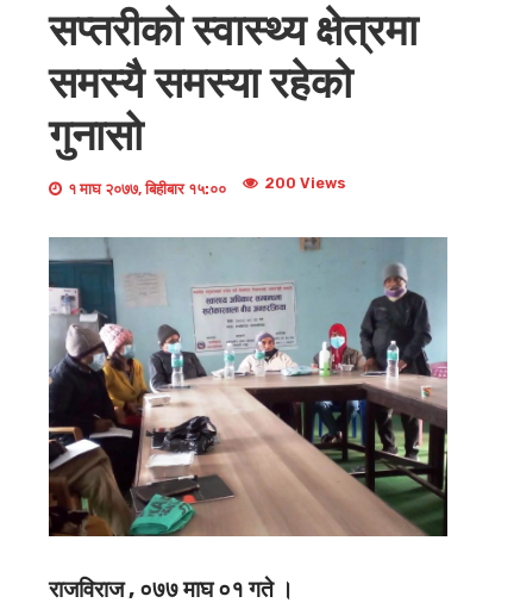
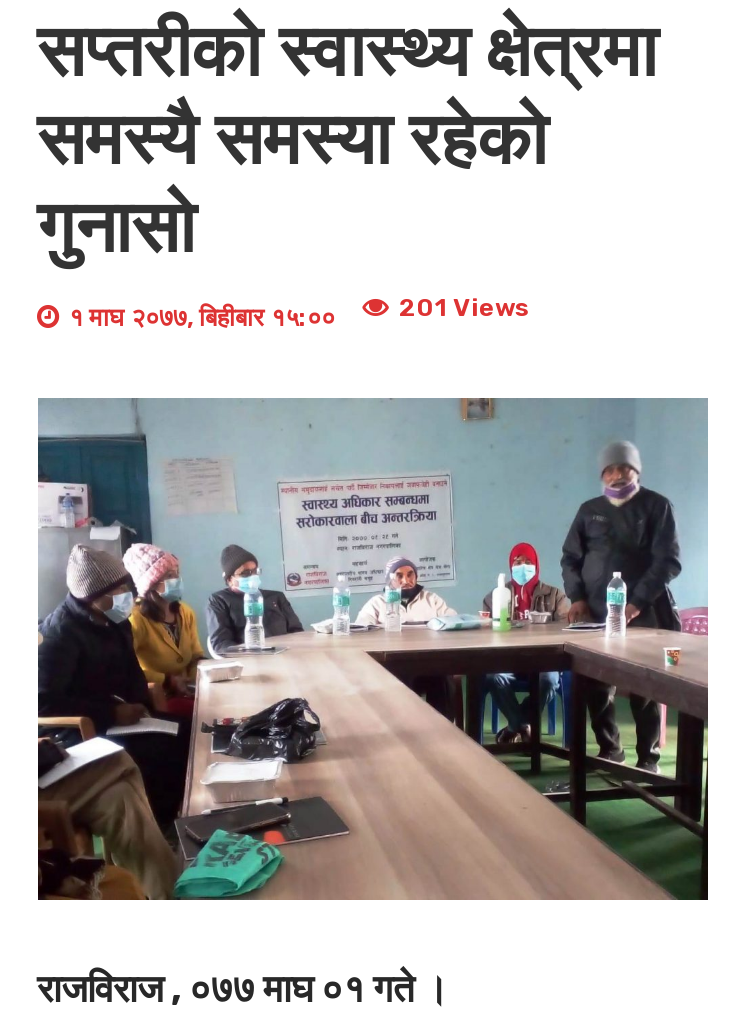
- 200 Views
+ 201 Views
